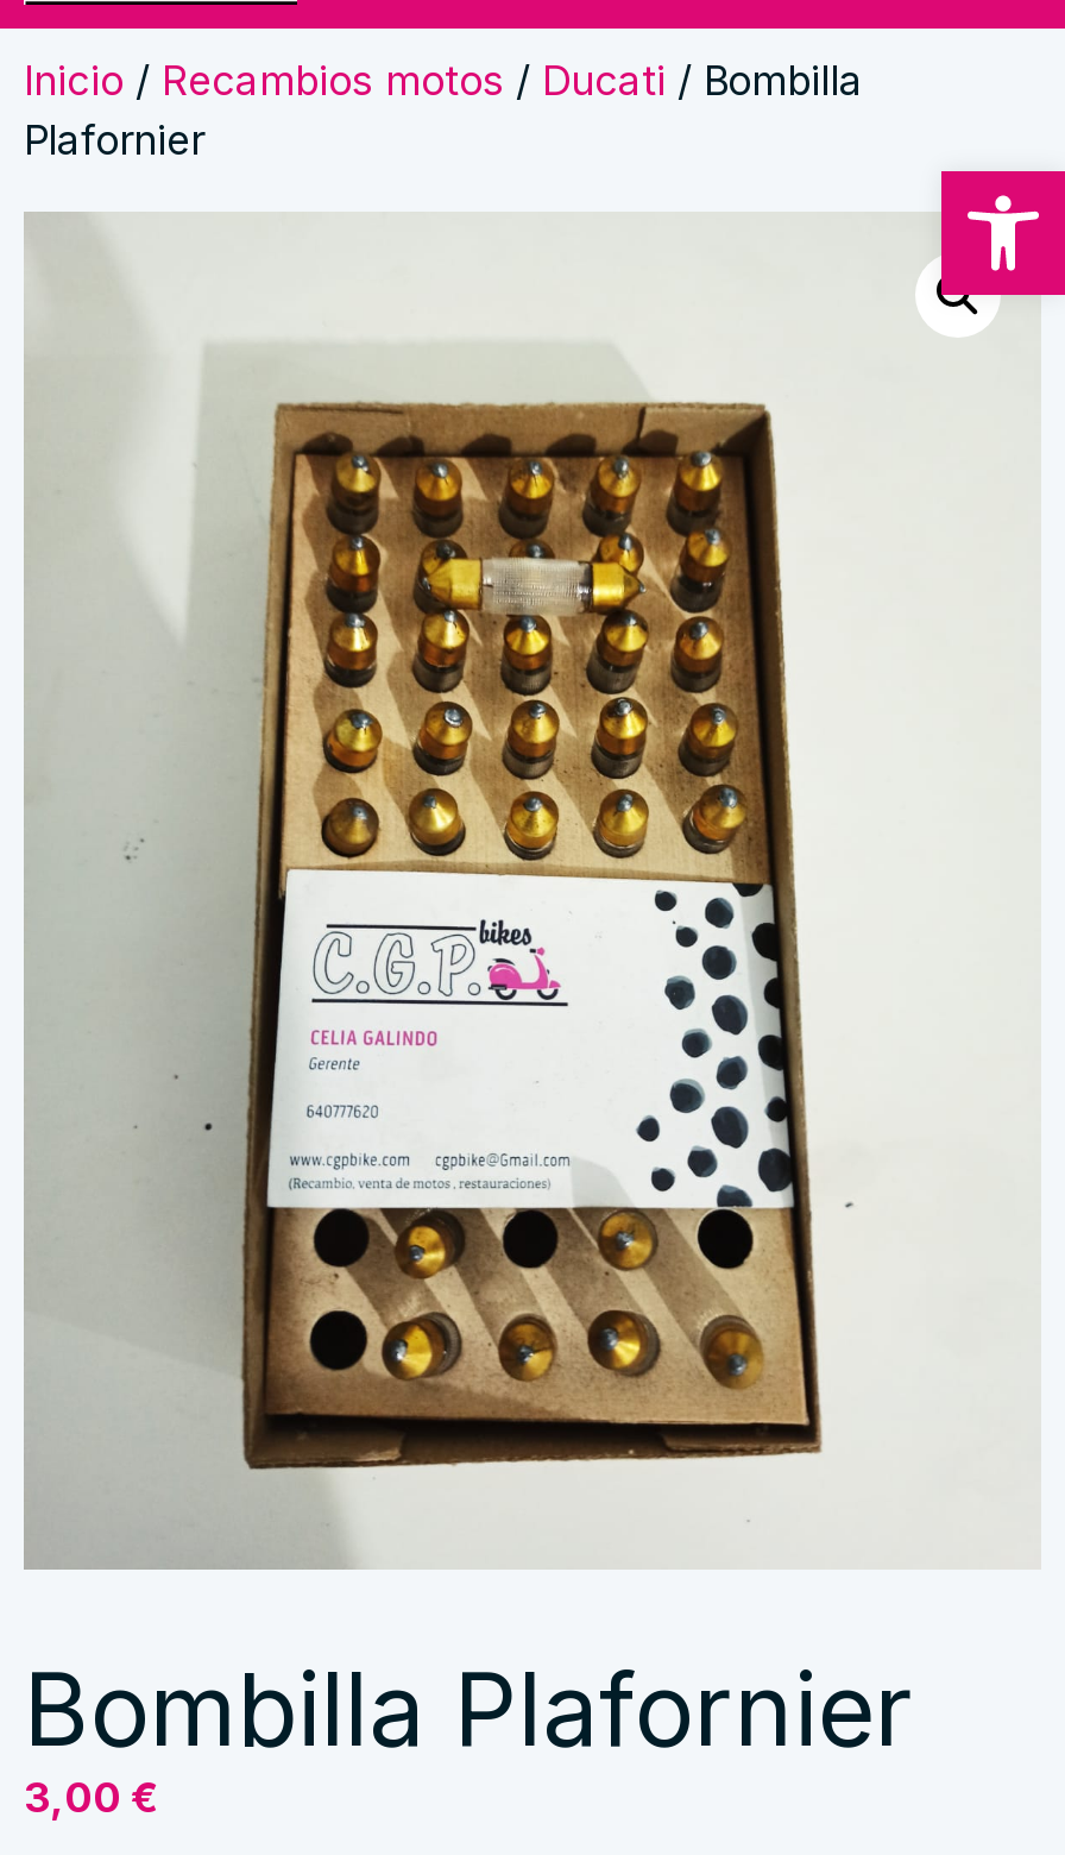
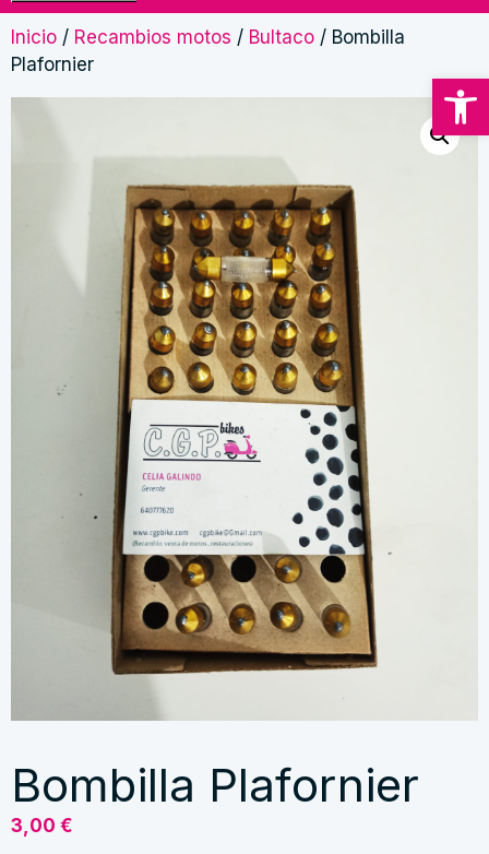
- Inicio / Recambios motos / Ducati / Bombilla
+ Inicio / Recambios motos / Bultaco / Bombilla
